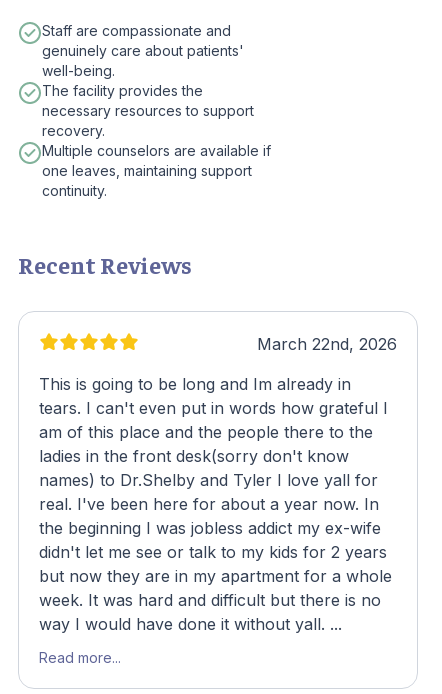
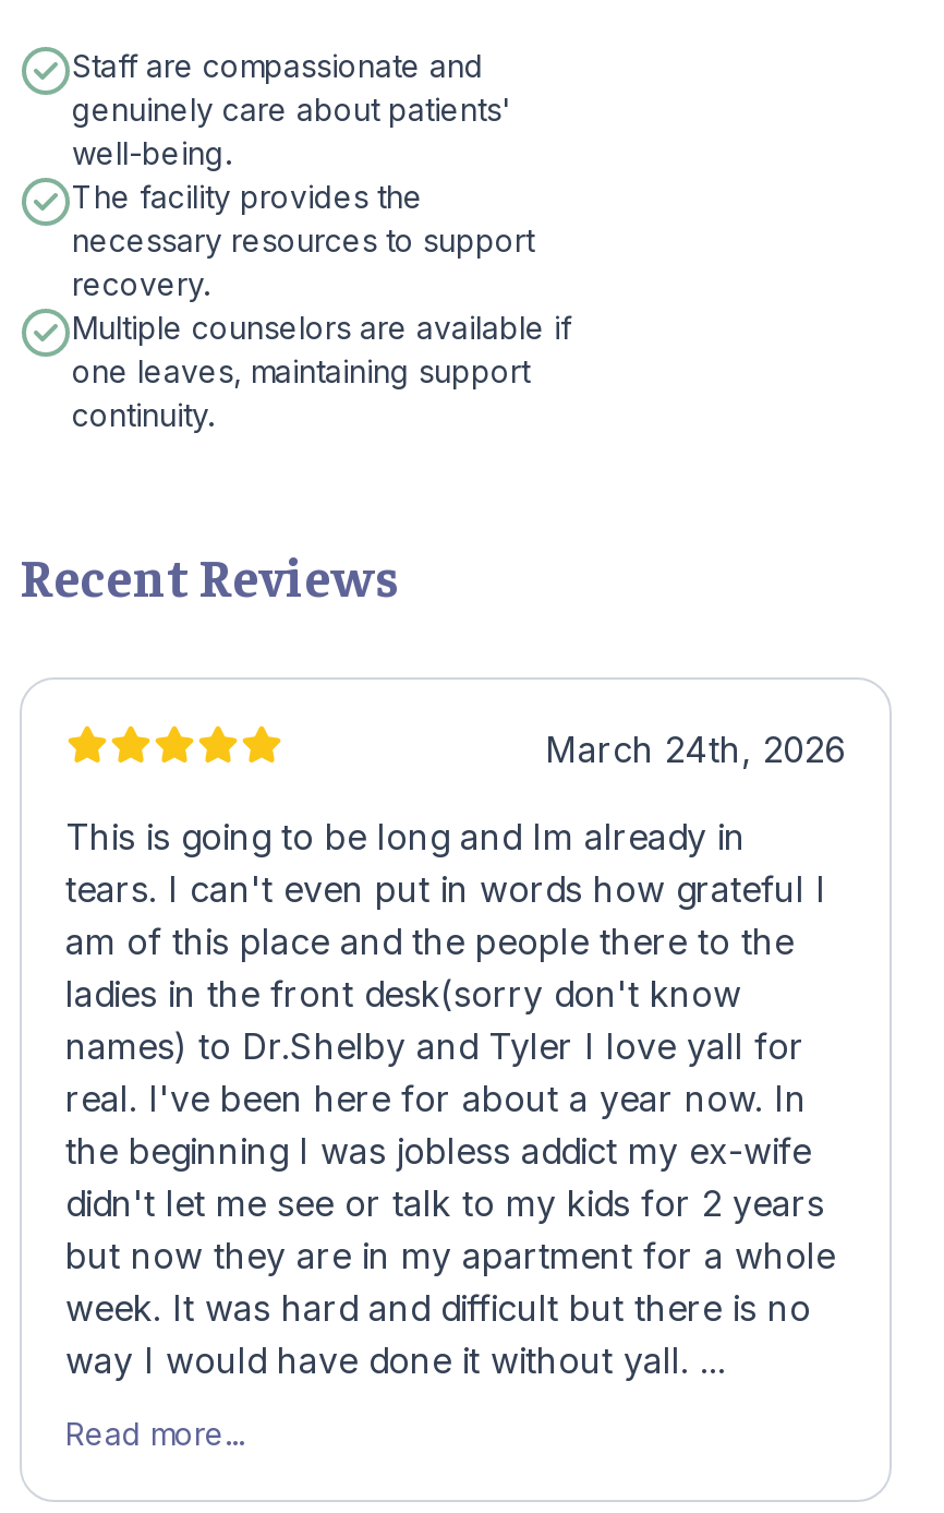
- March 22nd, 2026
+ March 24th, 2026
